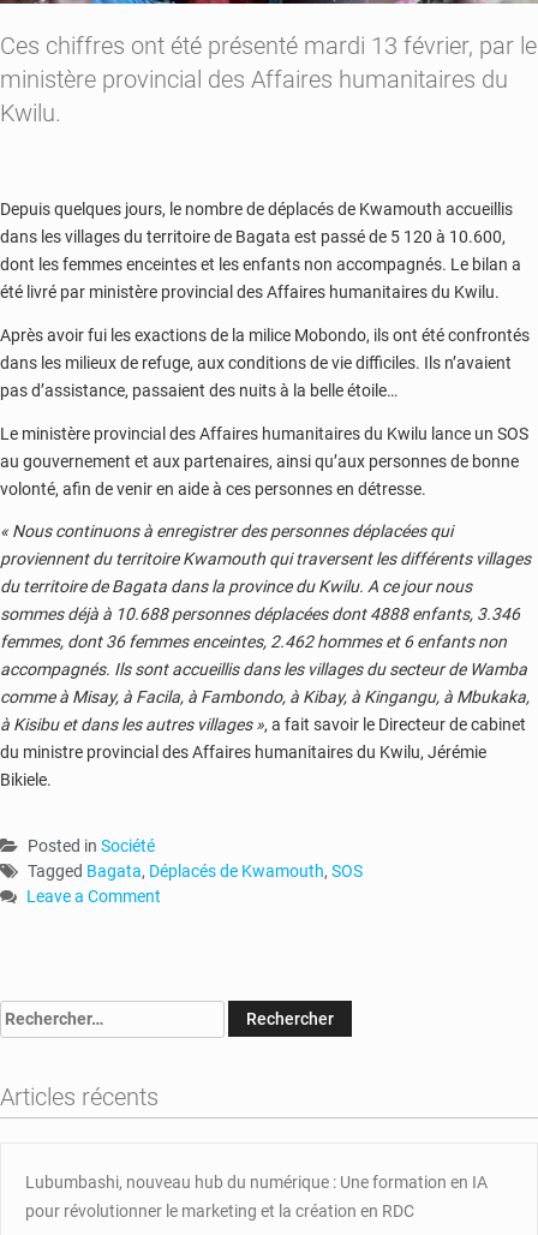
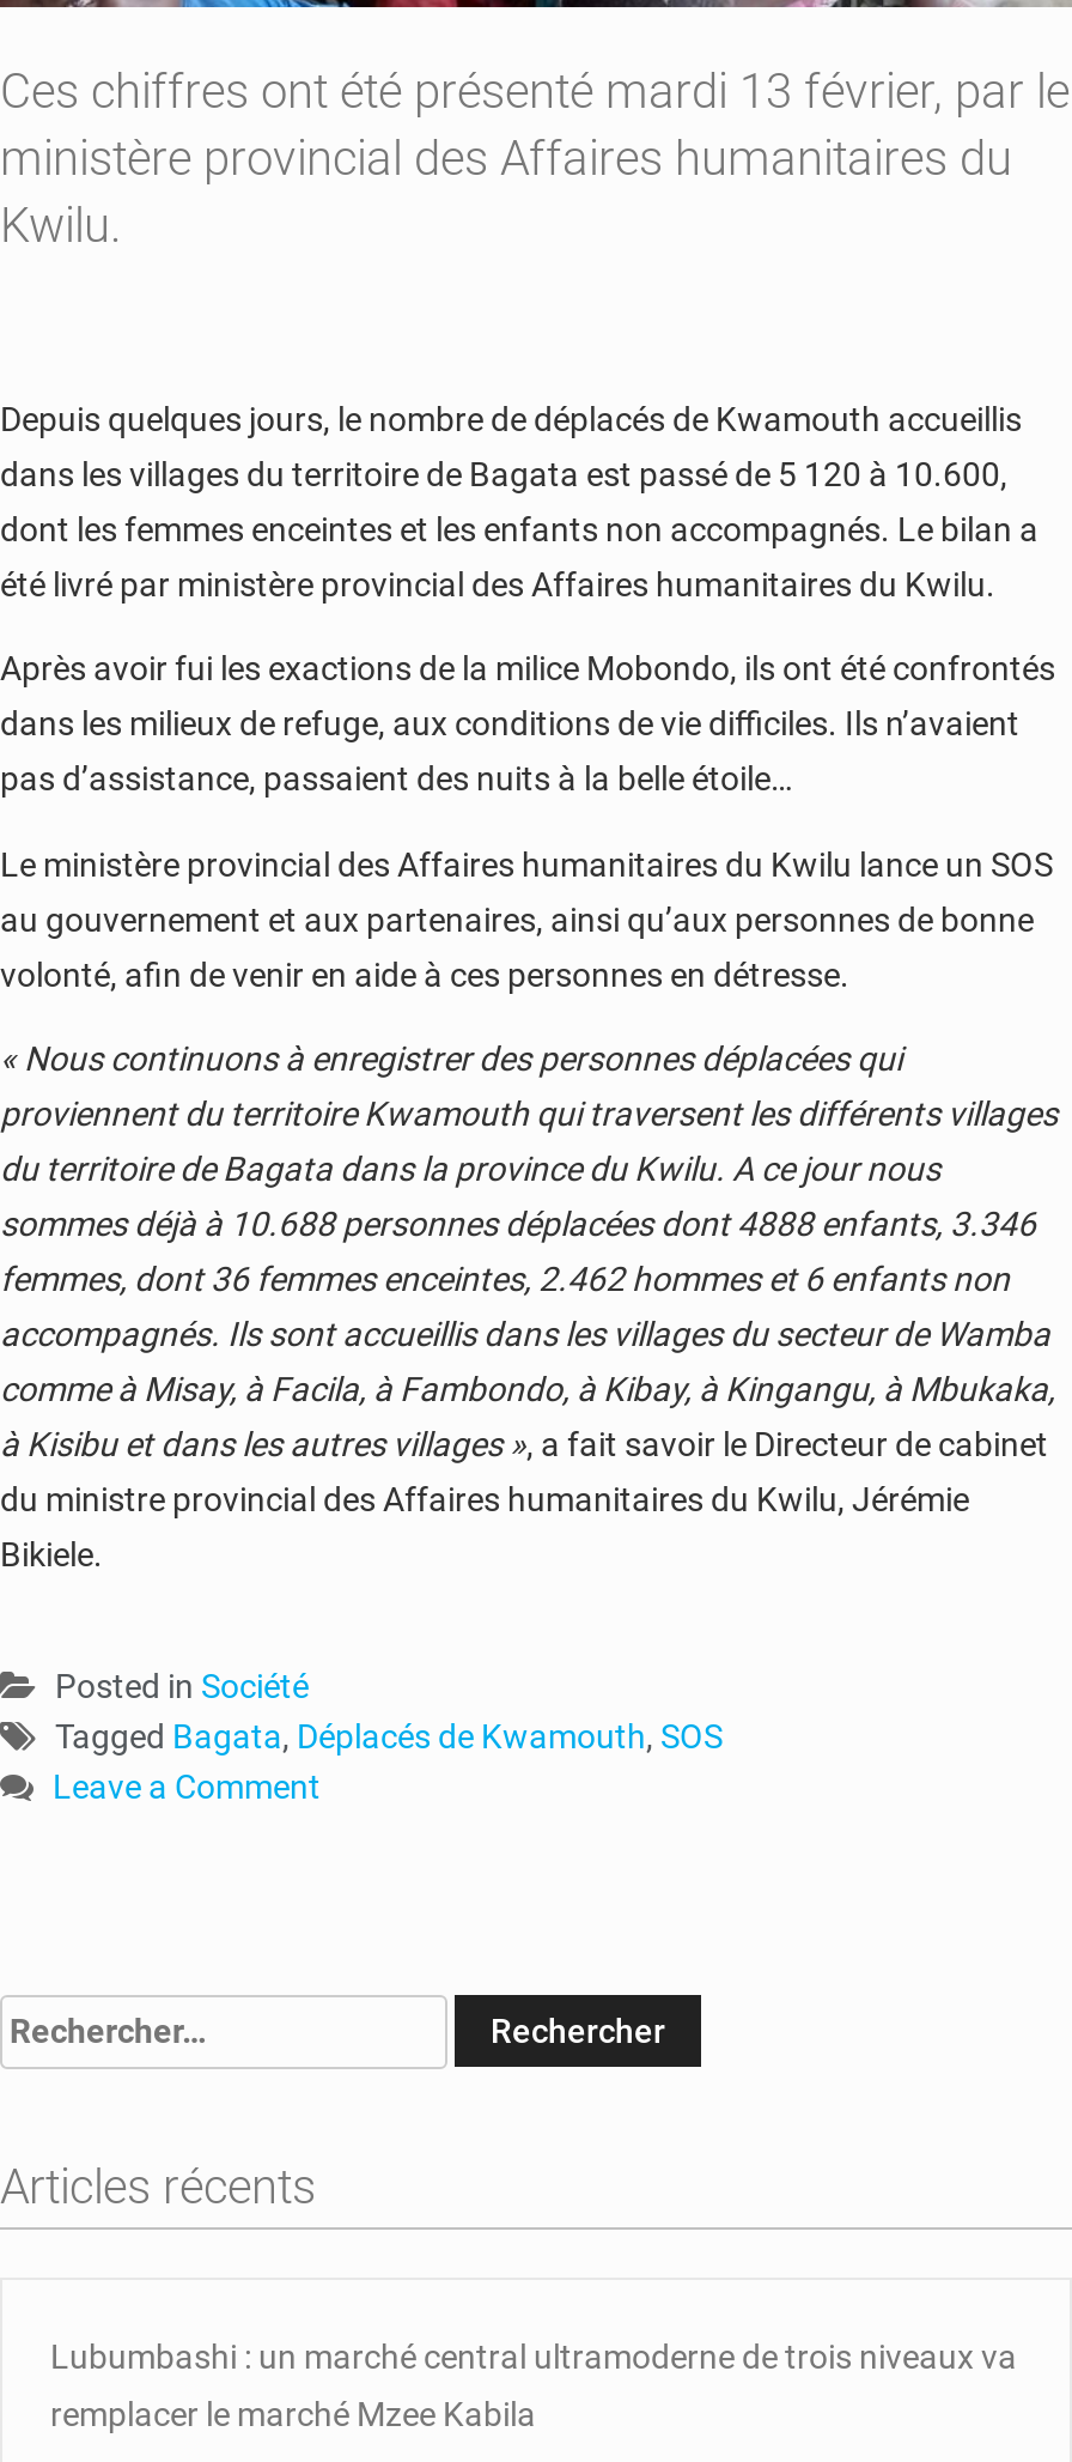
- Lubumbashi, nouveau hub du numérique : Une formation en IA
+ Lubumbashi : un marché central ultramoderne de trois niveaux va

- pour révolutionner le marketing et la création en RDC
+ remplacer le marché Mzee Kabila
